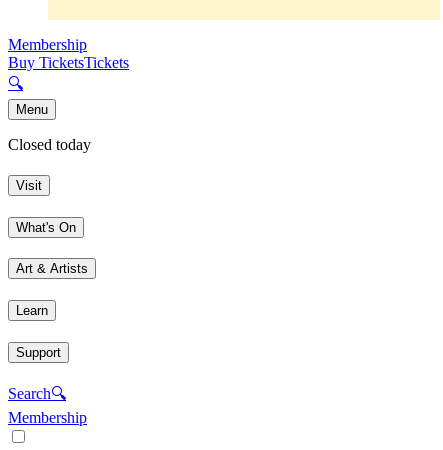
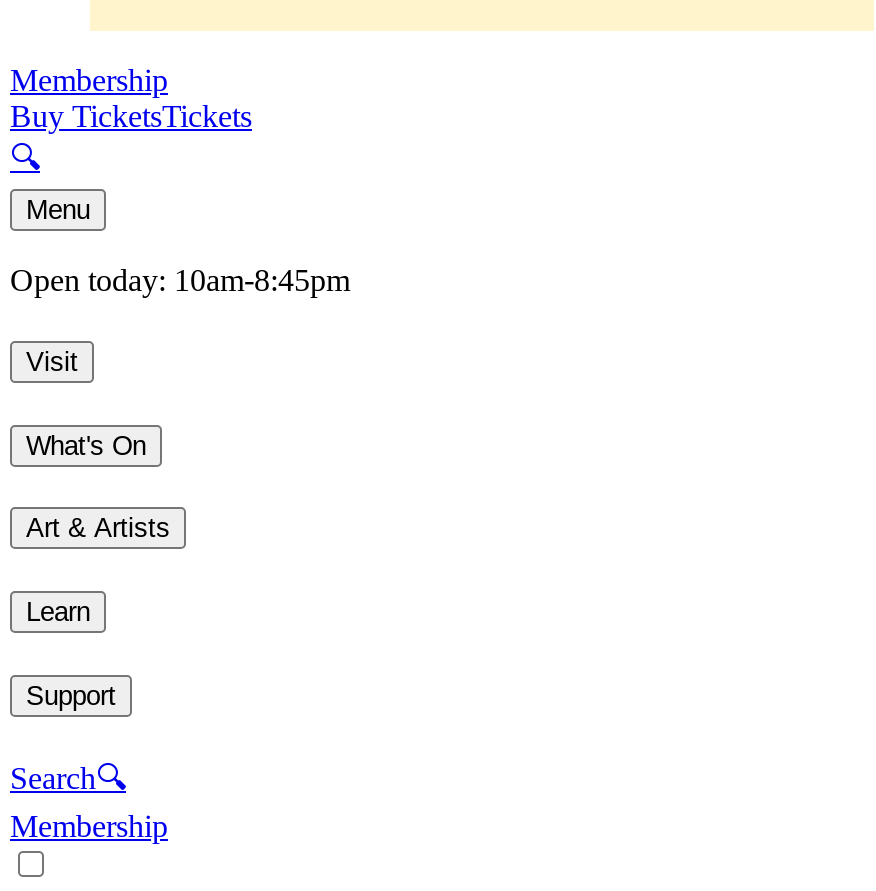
- Closed today
+ Open today: 10am-8:45pm
